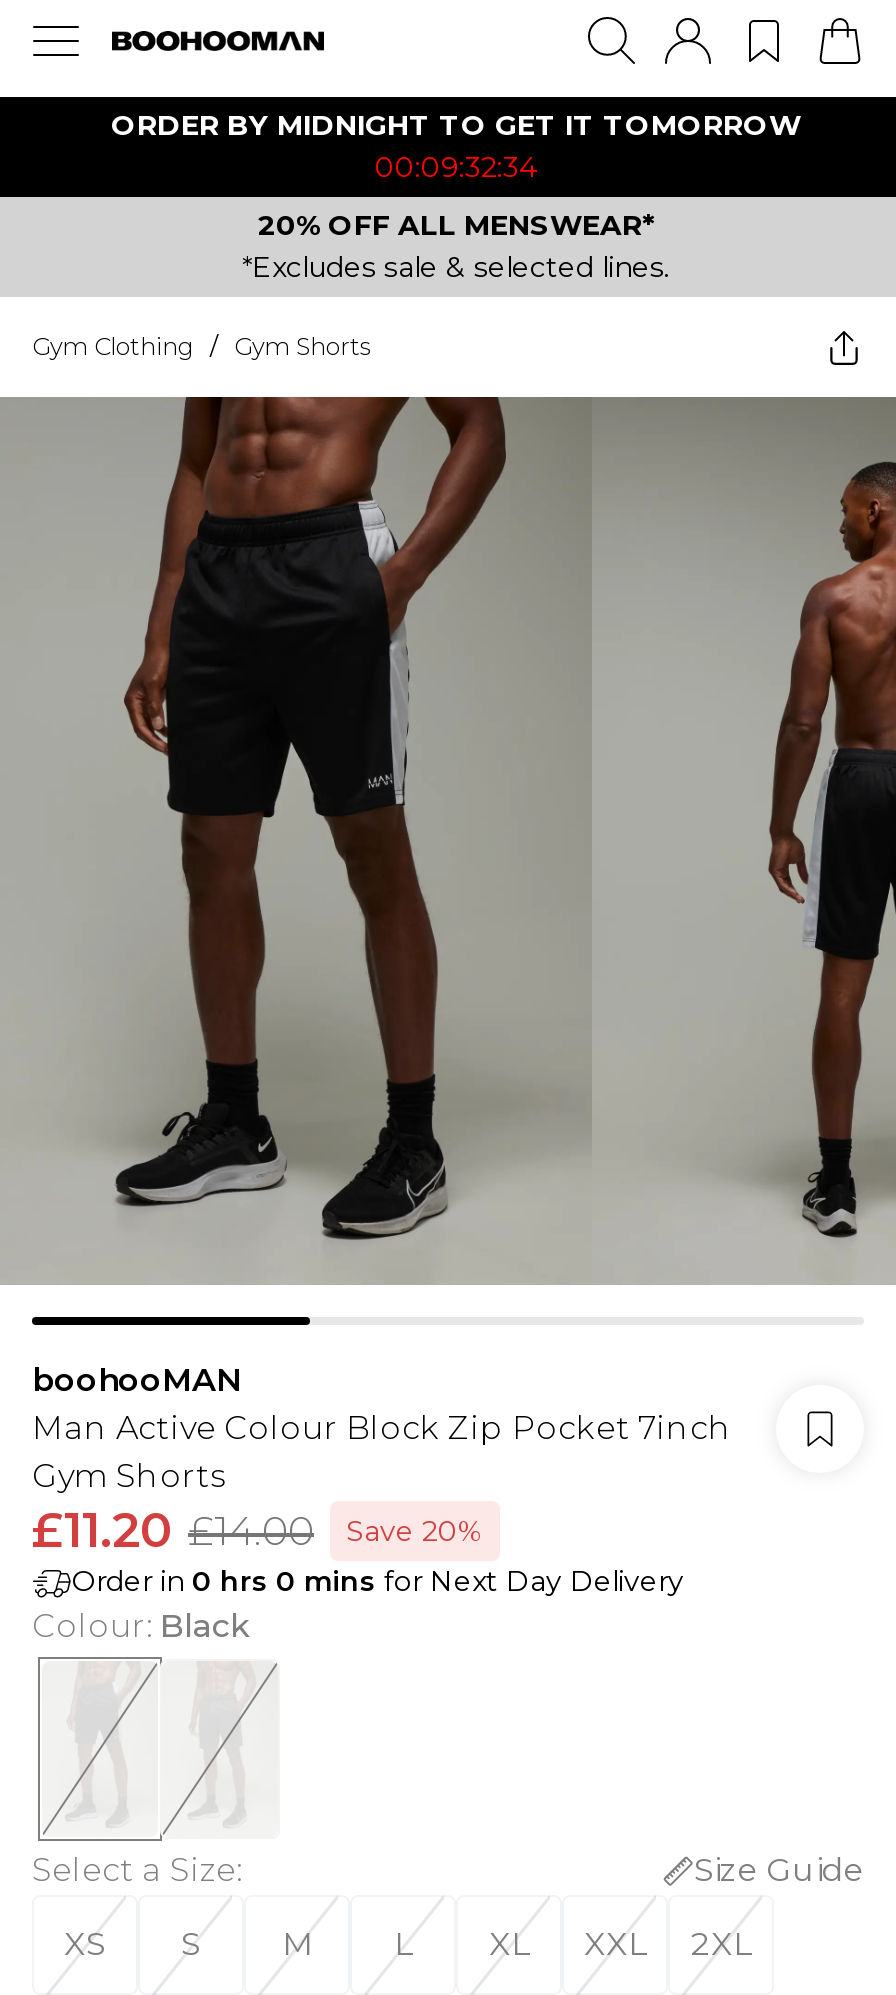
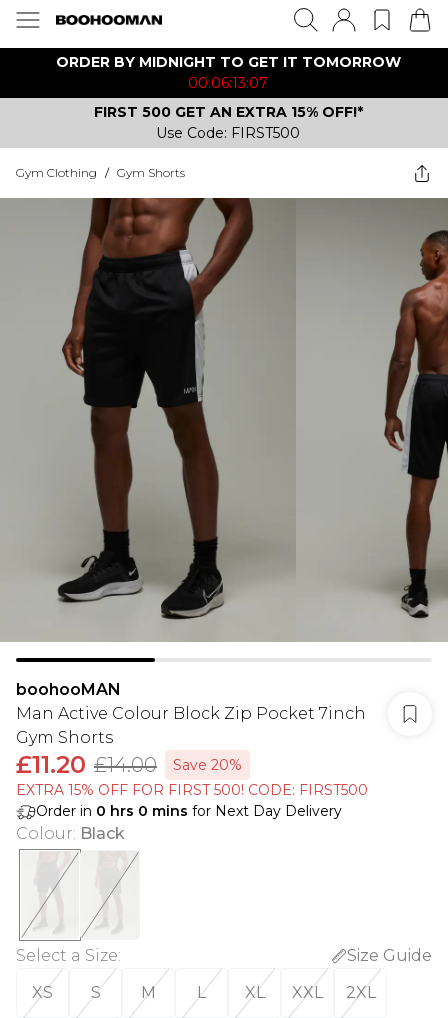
- 00:09:32:34
+ 00:06:13:07

- 20% OFF ALL MENSWEAR*
- *Excludes sale & selected lines.
+ FIRST 500 GET AN EXTRA 15% OFF!*
+ Use Code: FIRST500

+ EXTRA 15% OFF FOR FIRST 500! CODE: FIRST500
